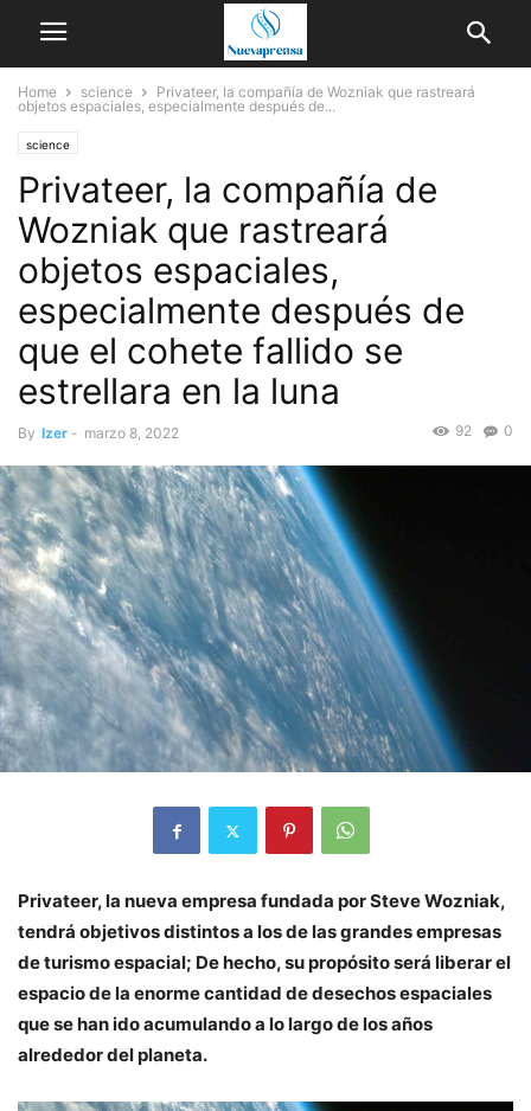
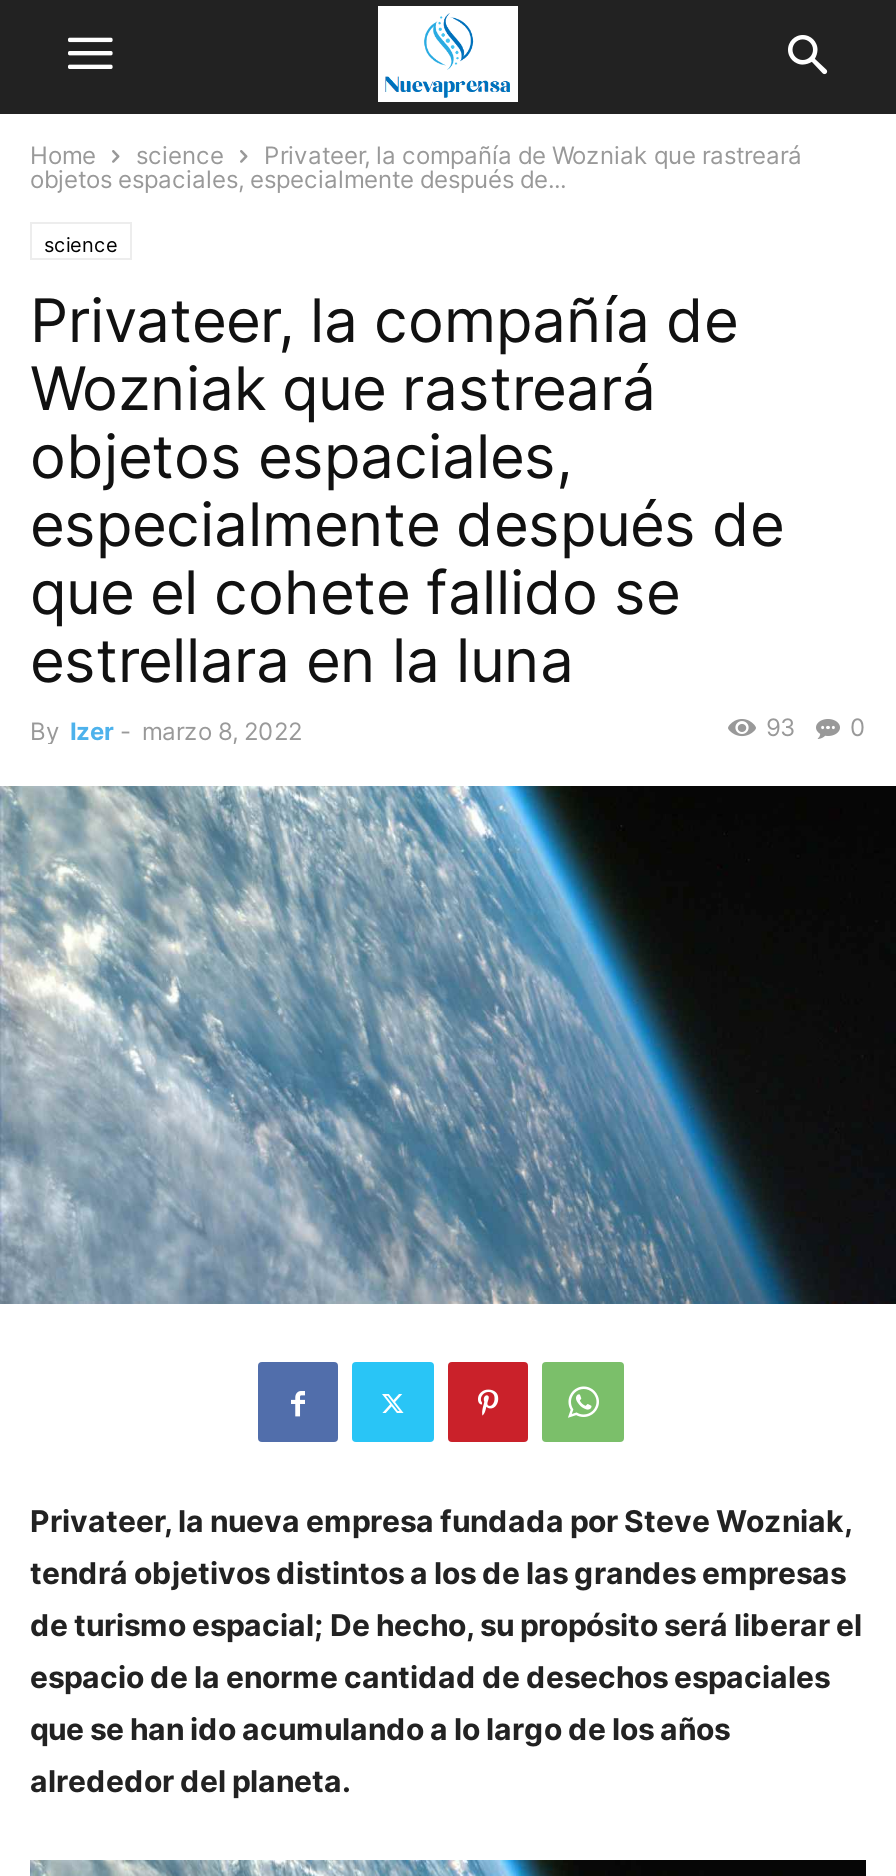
- 92 0
+ 93 0
